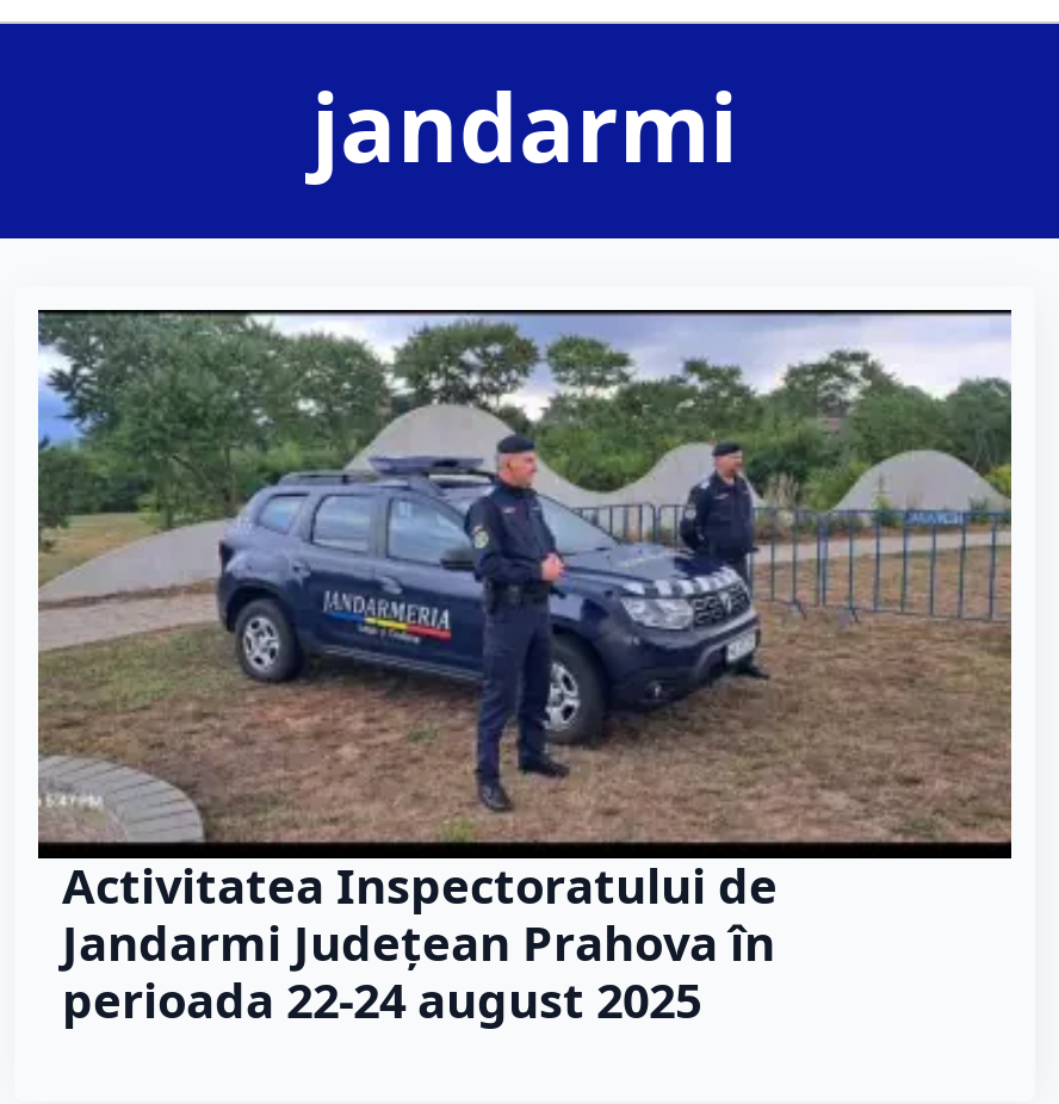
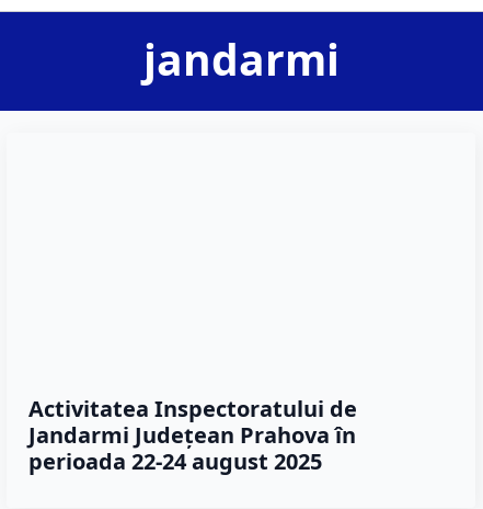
- [image]
